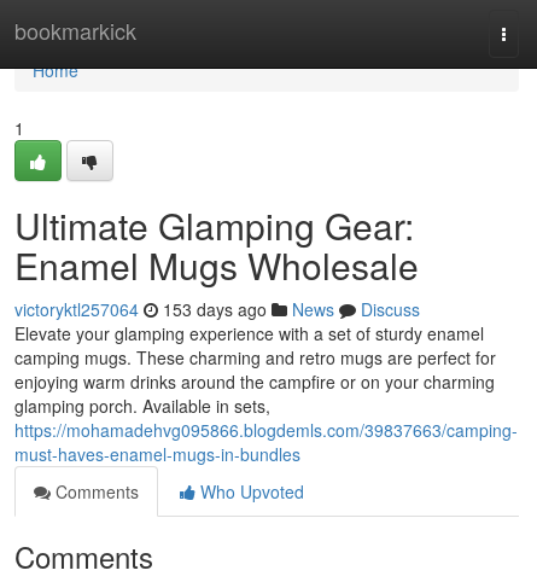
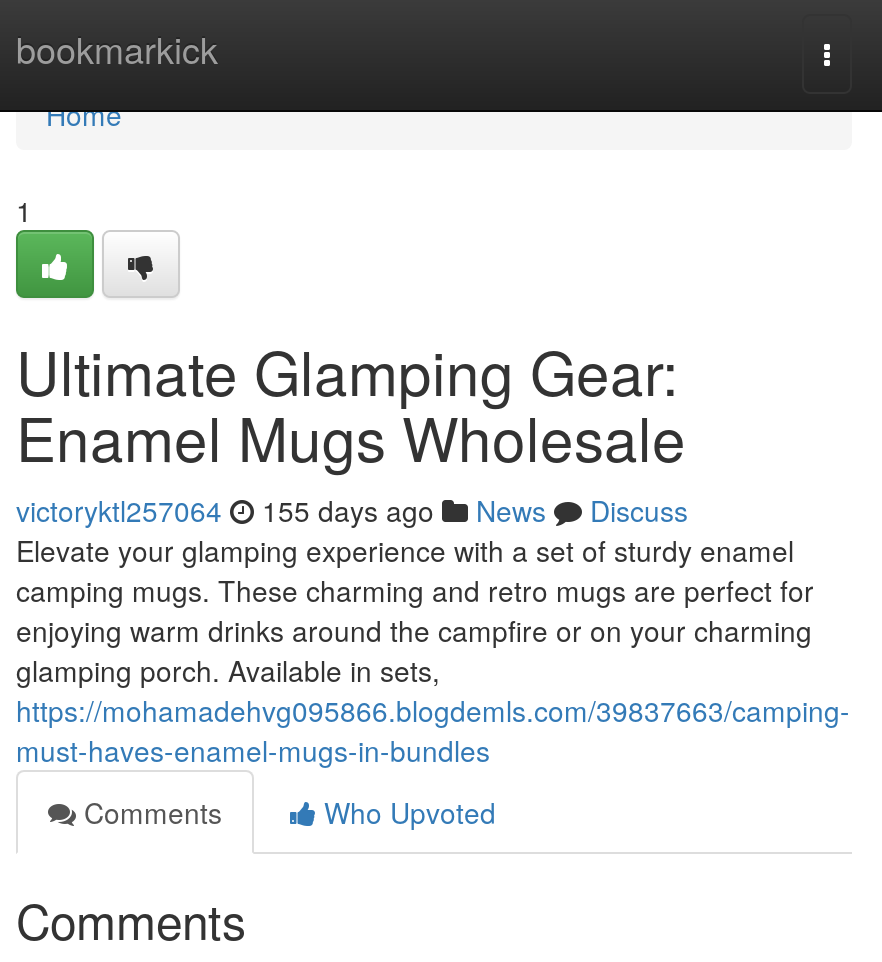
- victoryktl257064 153 days ago News Discuss
+ victoryktl257064 155 days ago News Discuss
